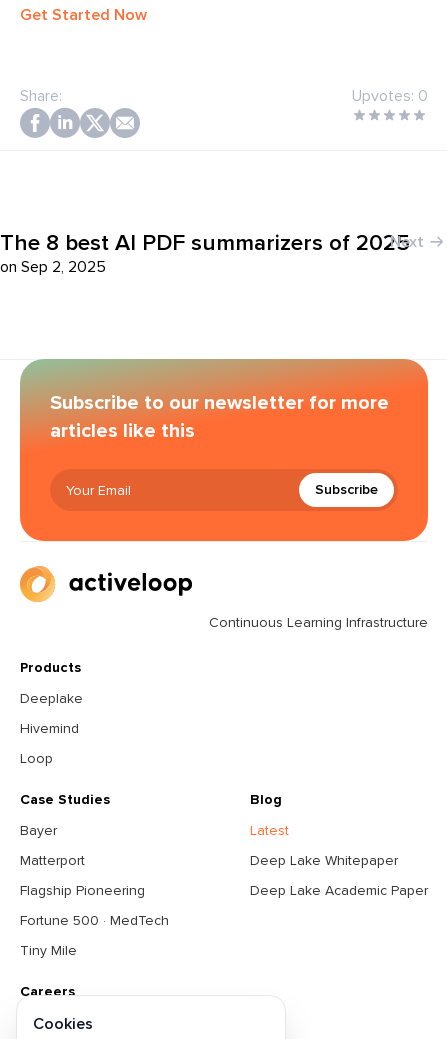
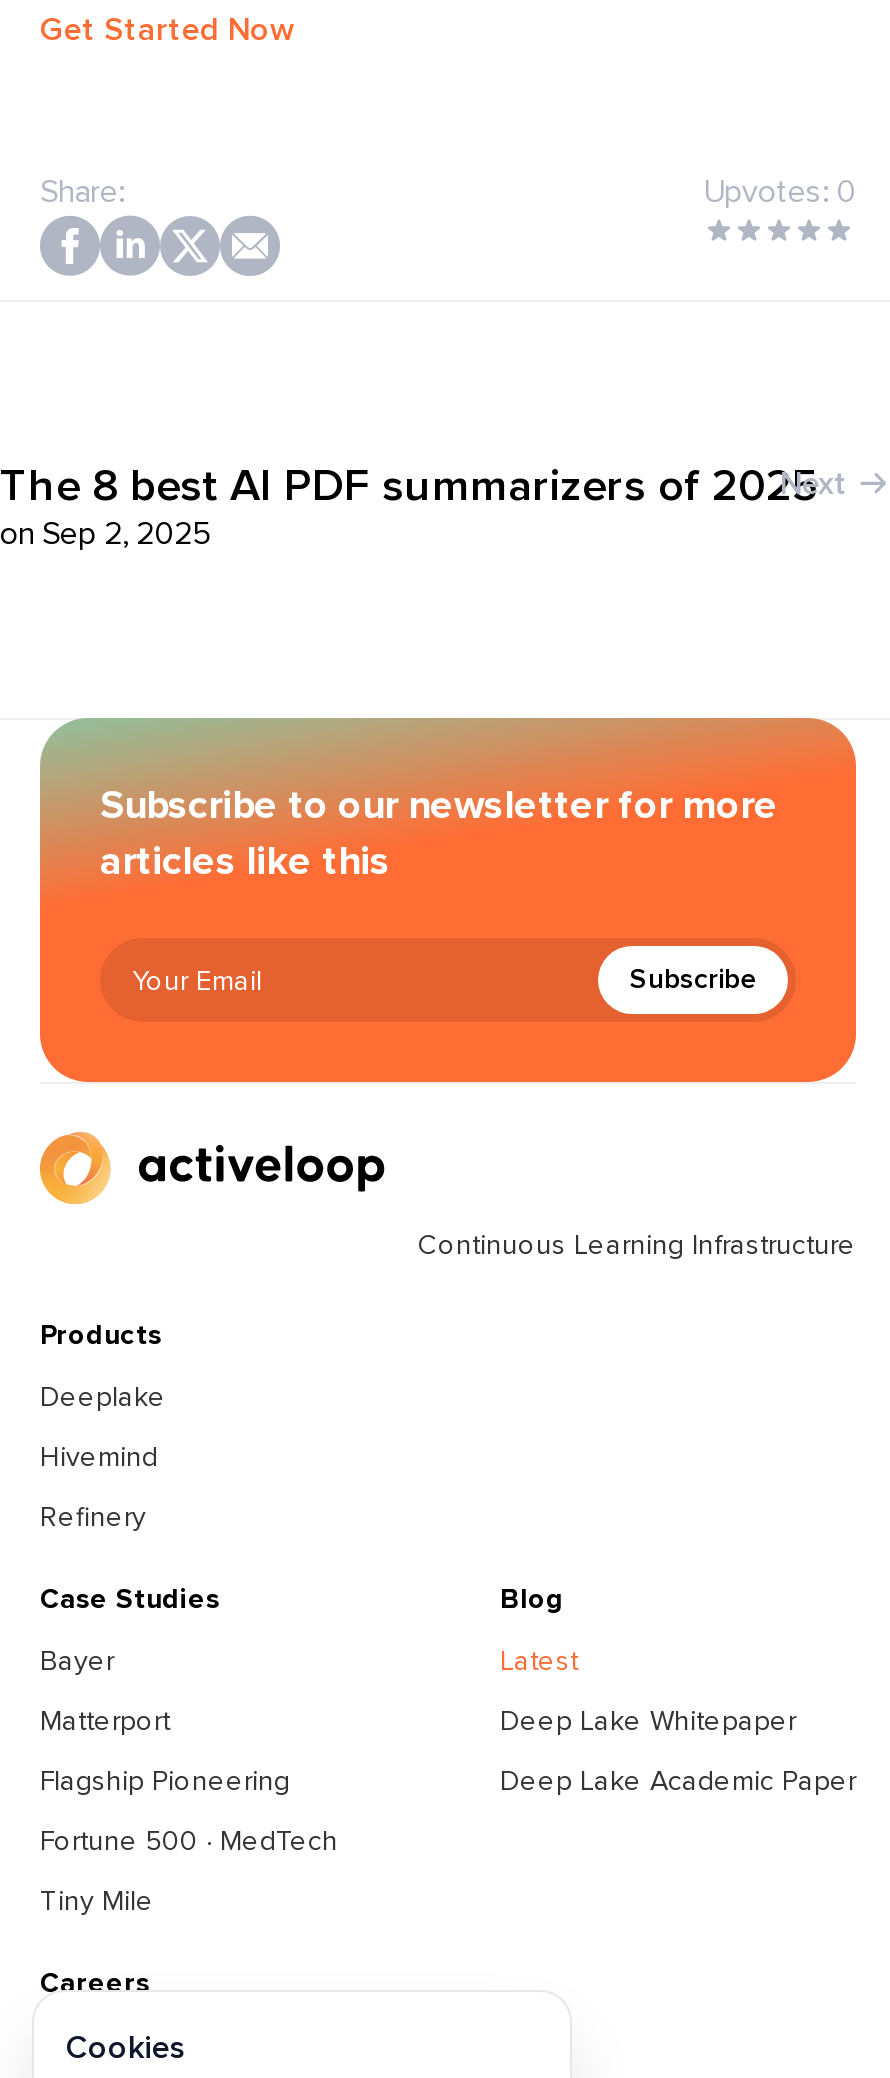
- Loop
+ Refinery
